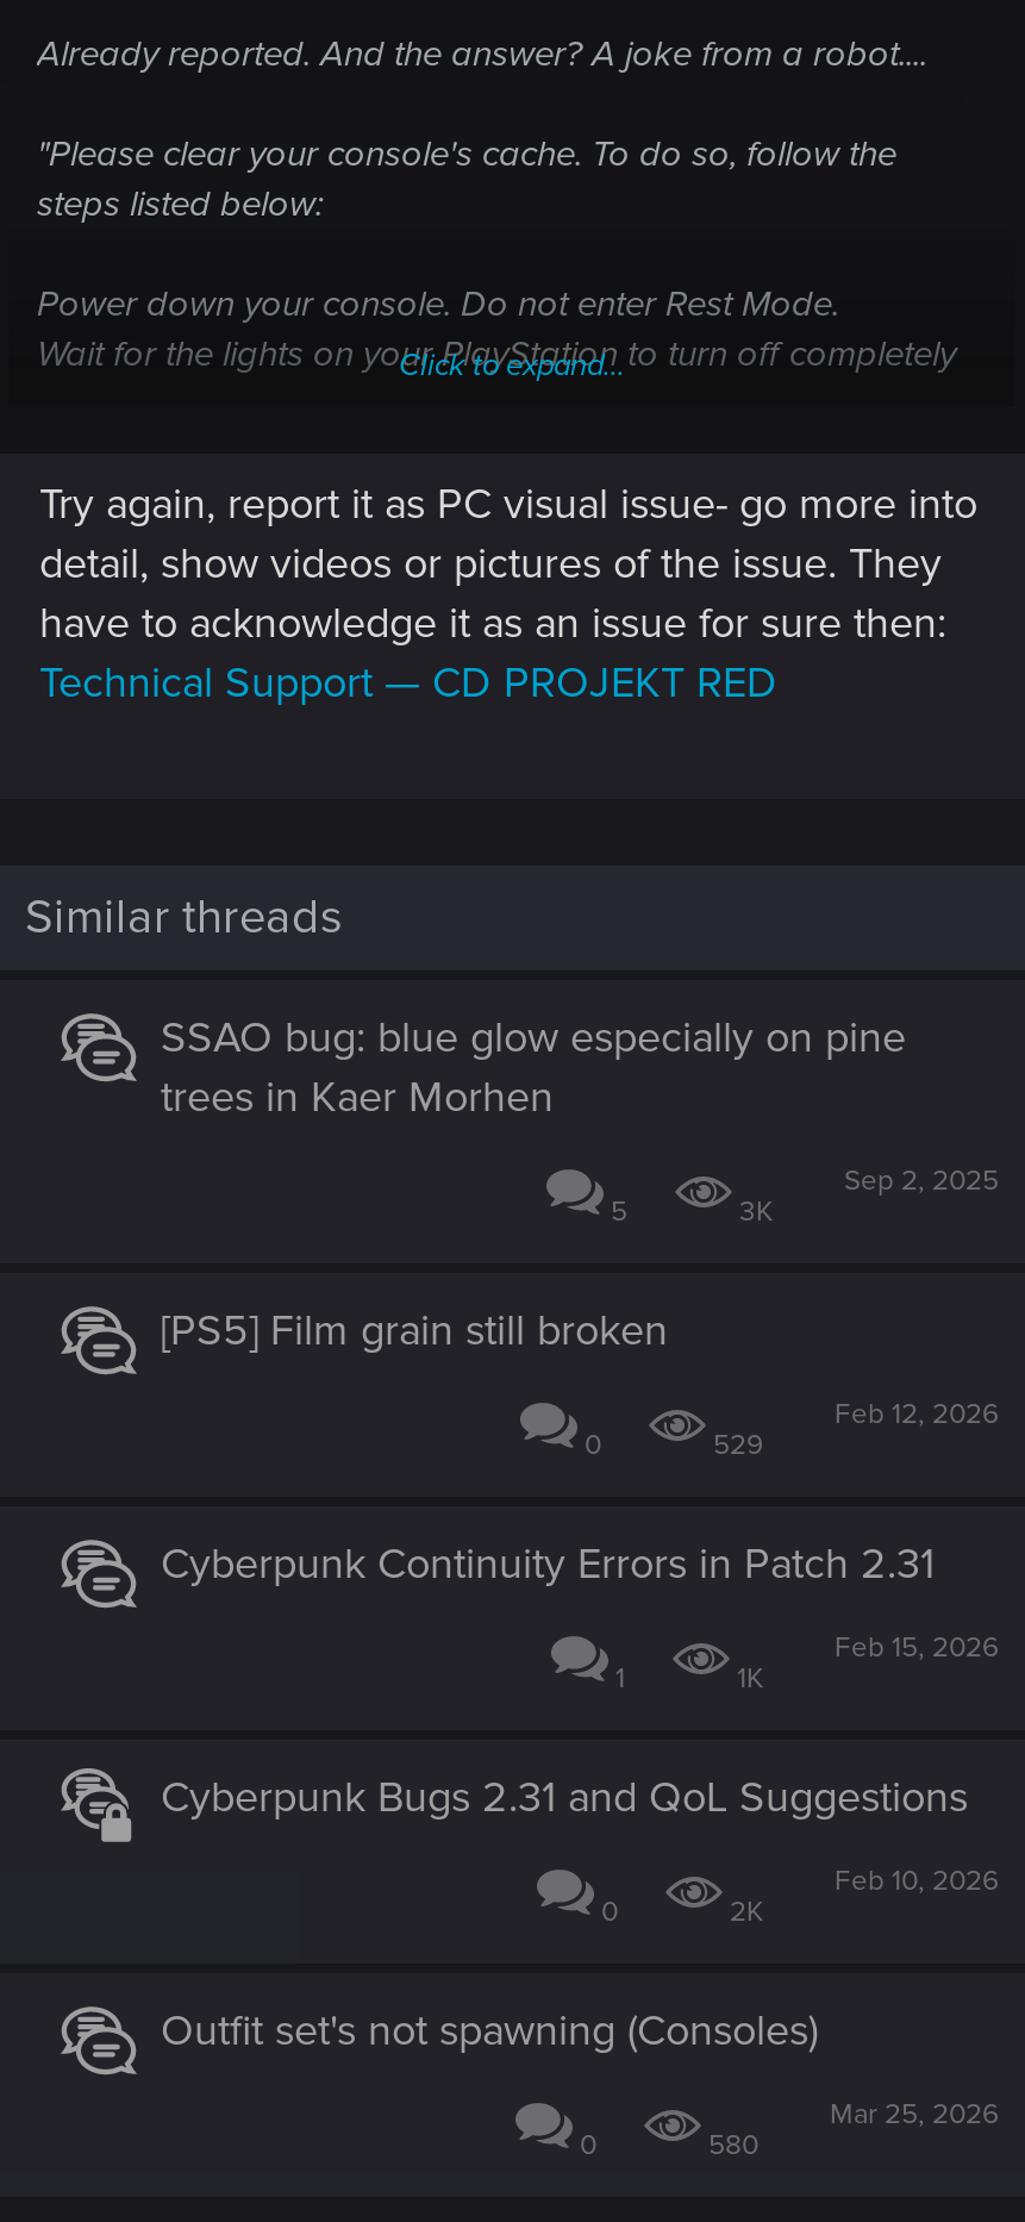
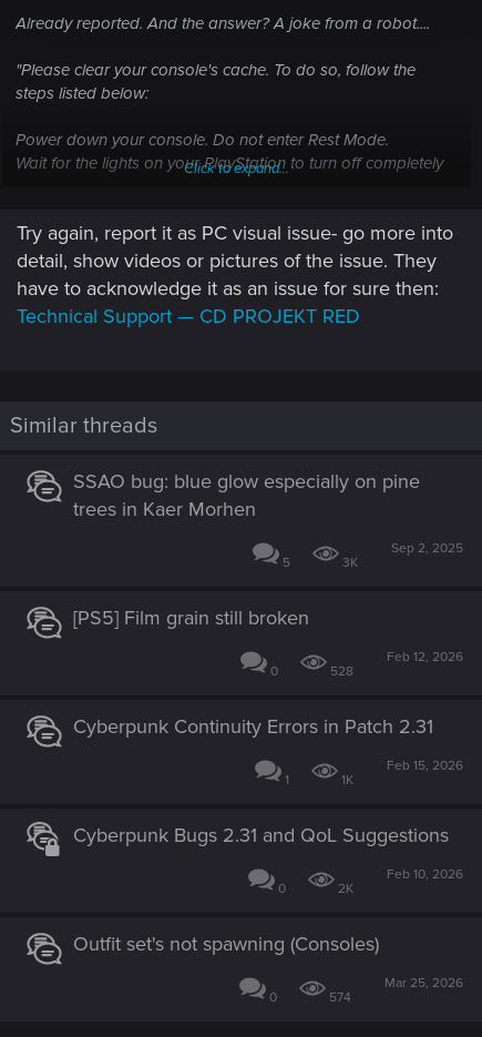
- 529
+ 528

- 580
+ 574
